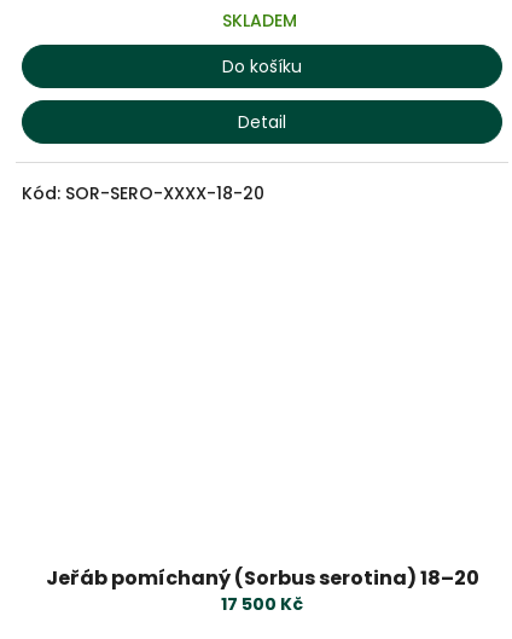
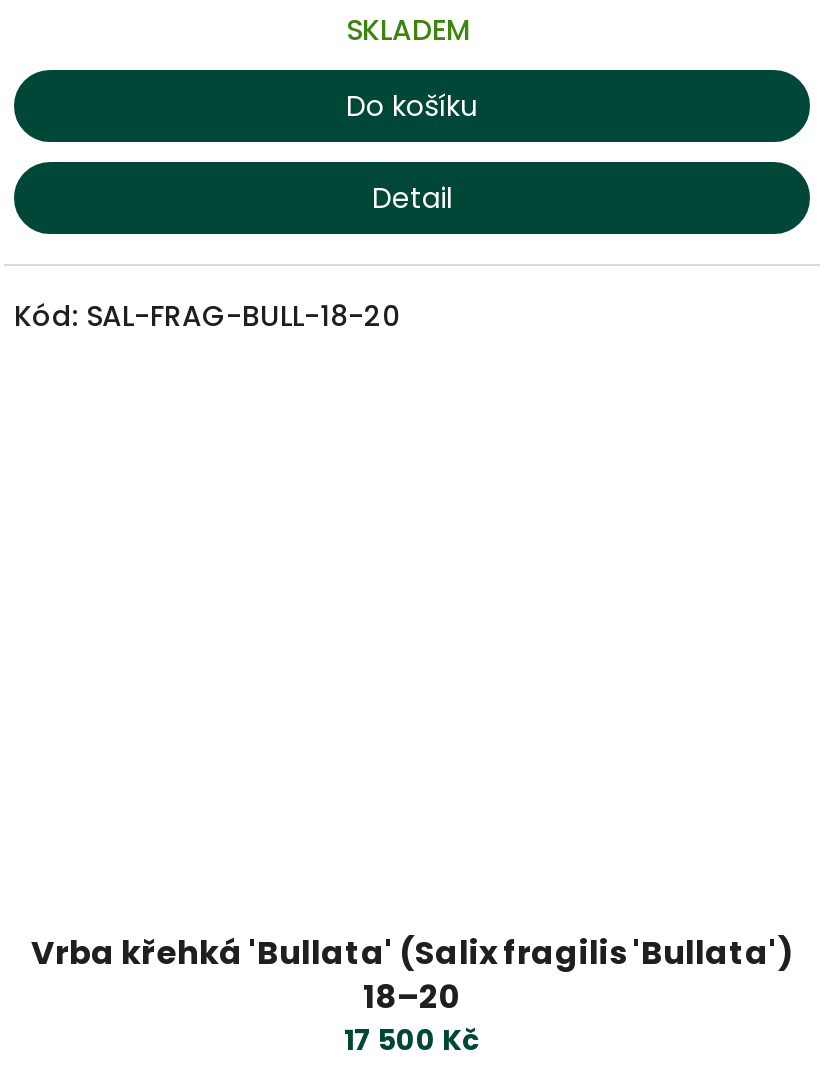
- Kód: SOR-SERO-XXXX-18-20
+ Kód: SAL-FRAG-BULL-18-20

- Jeřáb pomíchaný (Sorbus serotina) 18–20
+ Vrba křehká 'Bullata' (Salix fragilis 'Bullata')
+ 18–20
